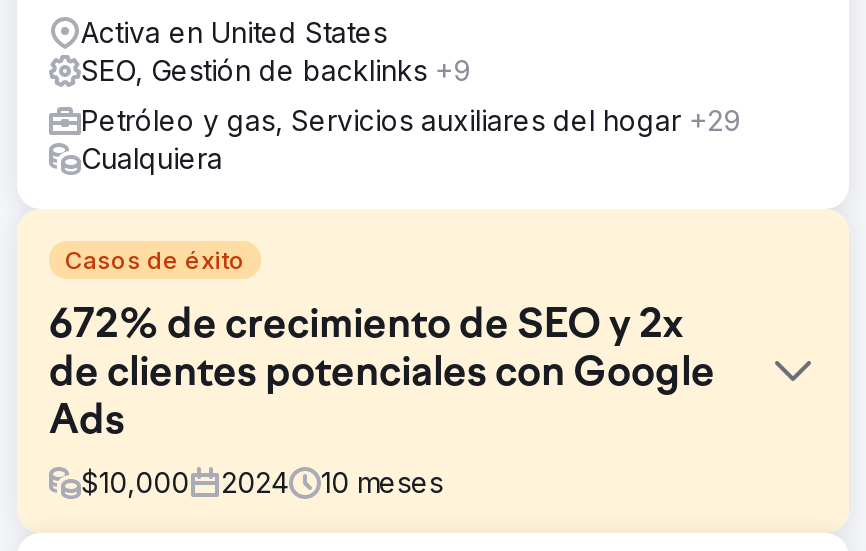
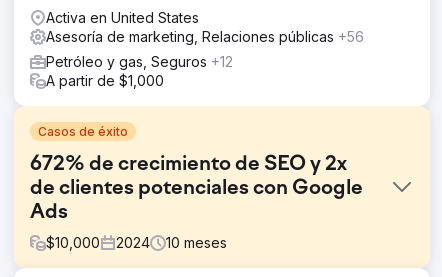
- SEO, Gestión de backlinks +9
+ Asesoría de marketing, Relaciones públicas +56

- Petróleo y gas, Servicios auxiliares del hogar +29
- Cualquiera
+ Petróleo y gas, Seguros +12
+ A partir de $1,000
